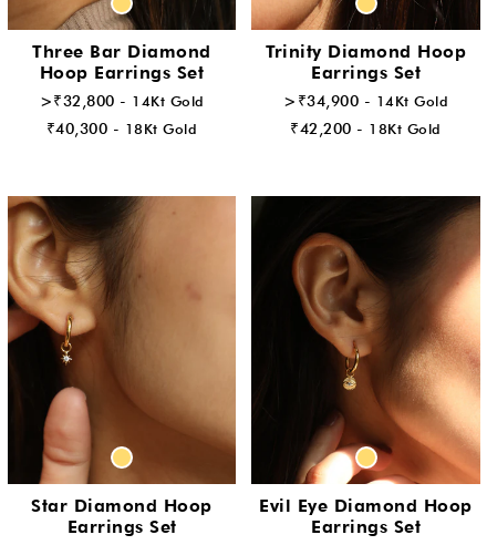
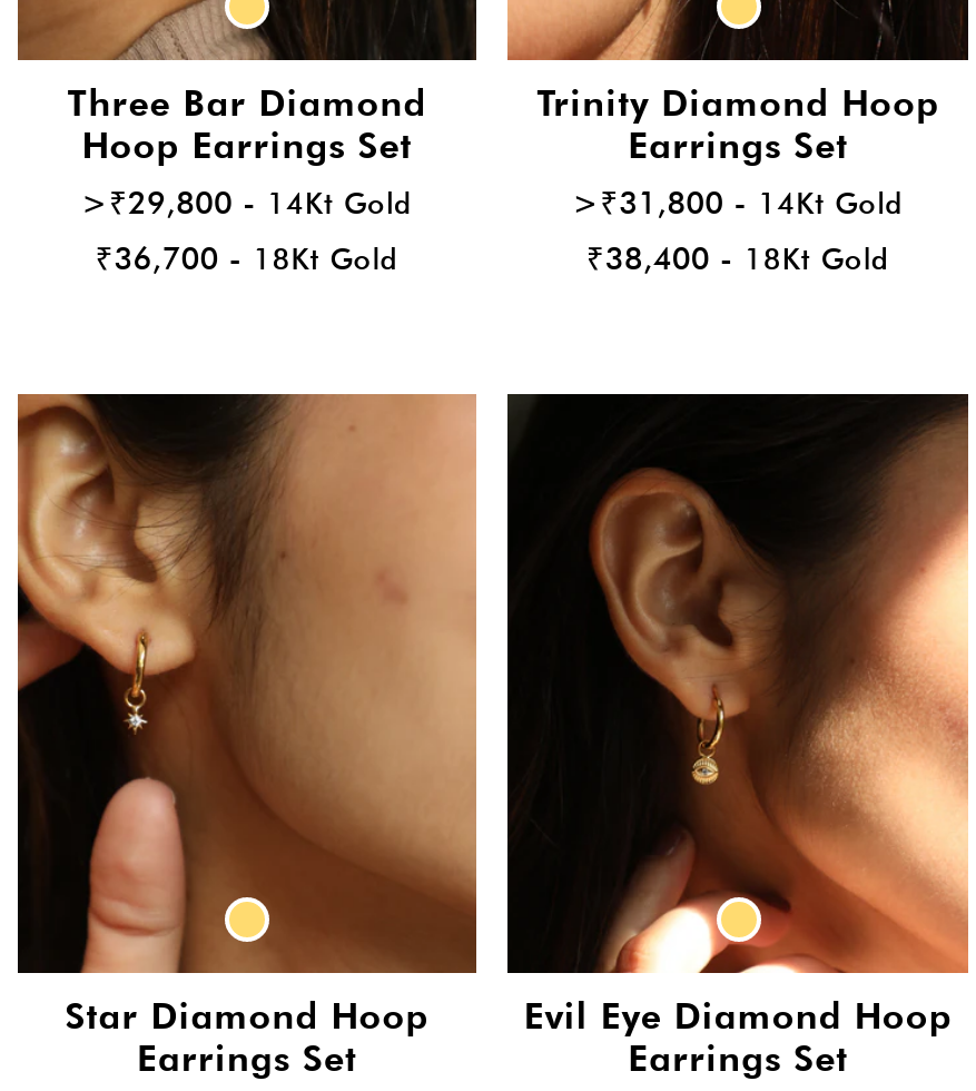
- >₹32,800 - 14Kt Gold
+ >₹29,800 - 14Kt Gold

- >₹34,900 - 14Kt Gold
+ >₹31,800 - 14Kt Gold

- ₹40,300 - 18Kt Gold
+ ₹36,700 - 18Kt Gold

- ₹42,200 - 18Kt Gold
+ ₹38,400 - 18Kt Gold
